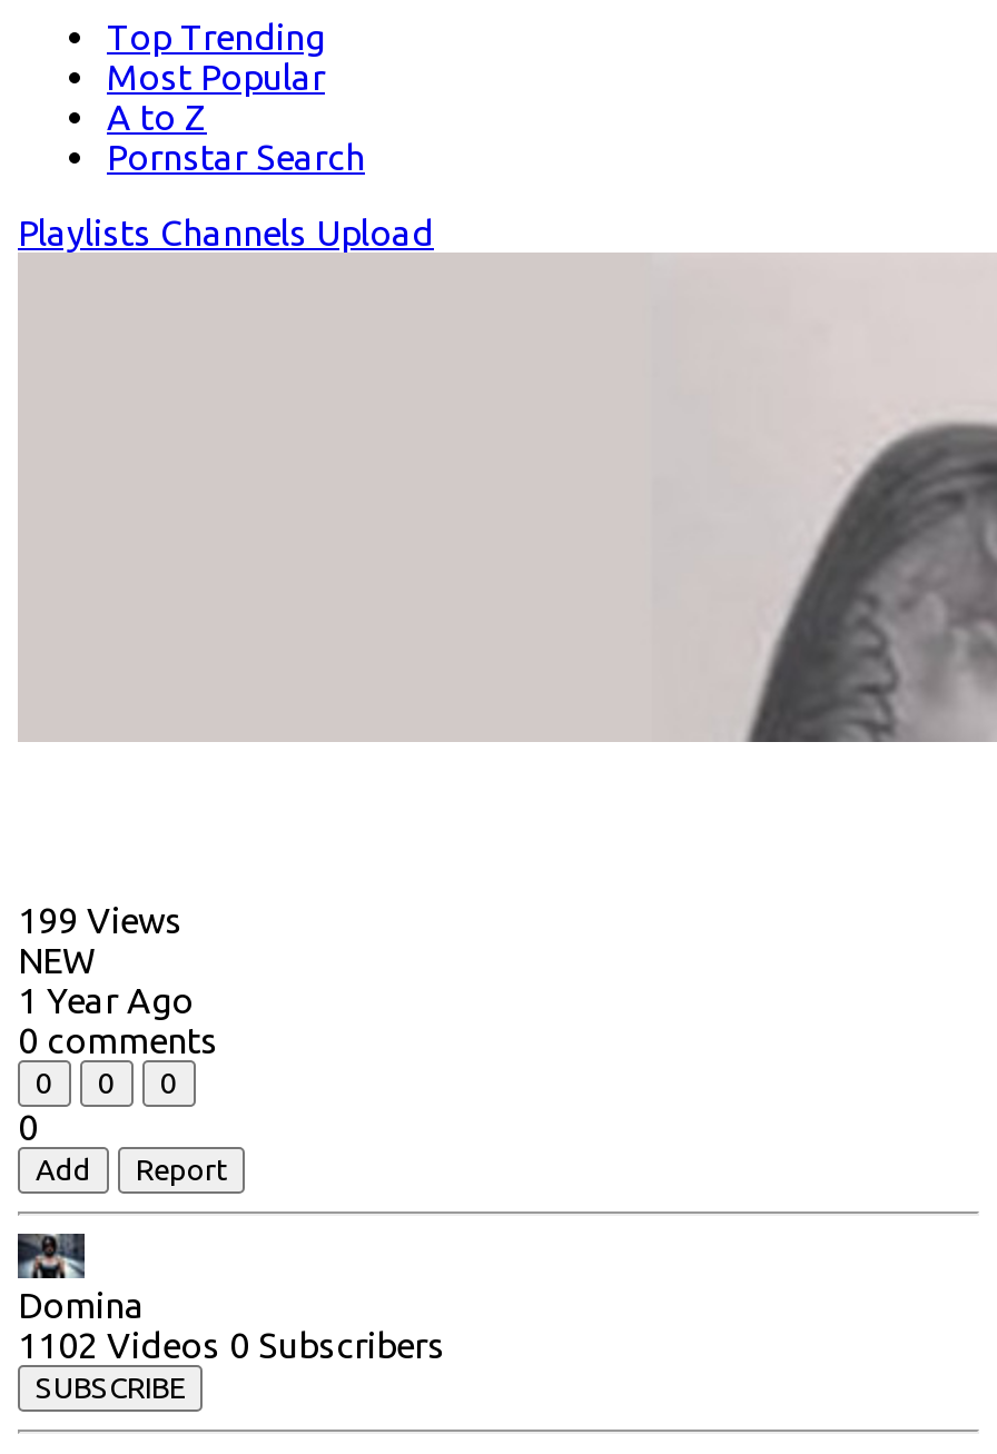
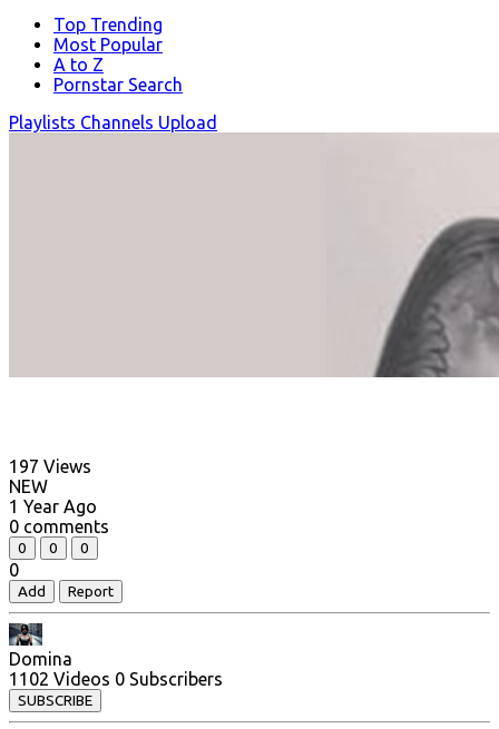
- 199 Views
+ 197 Views
